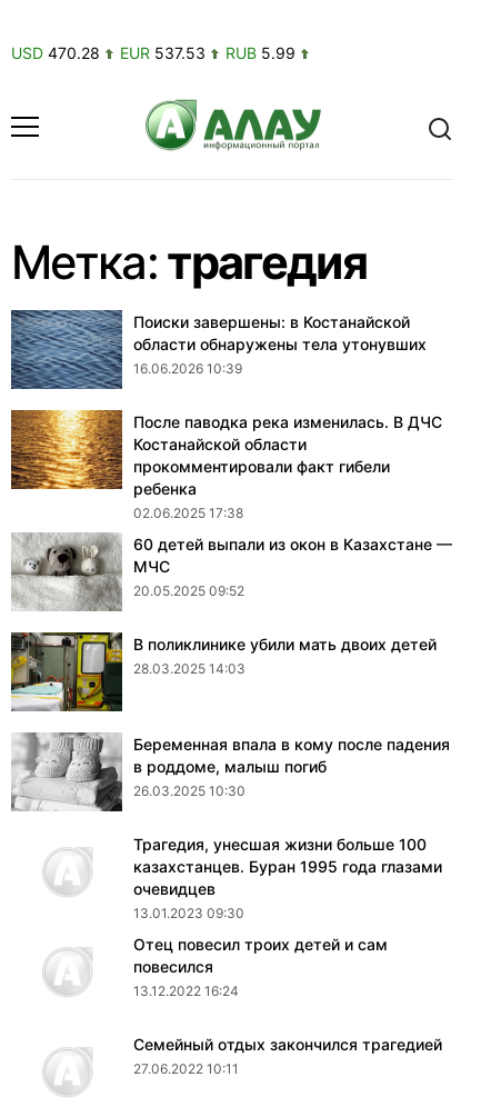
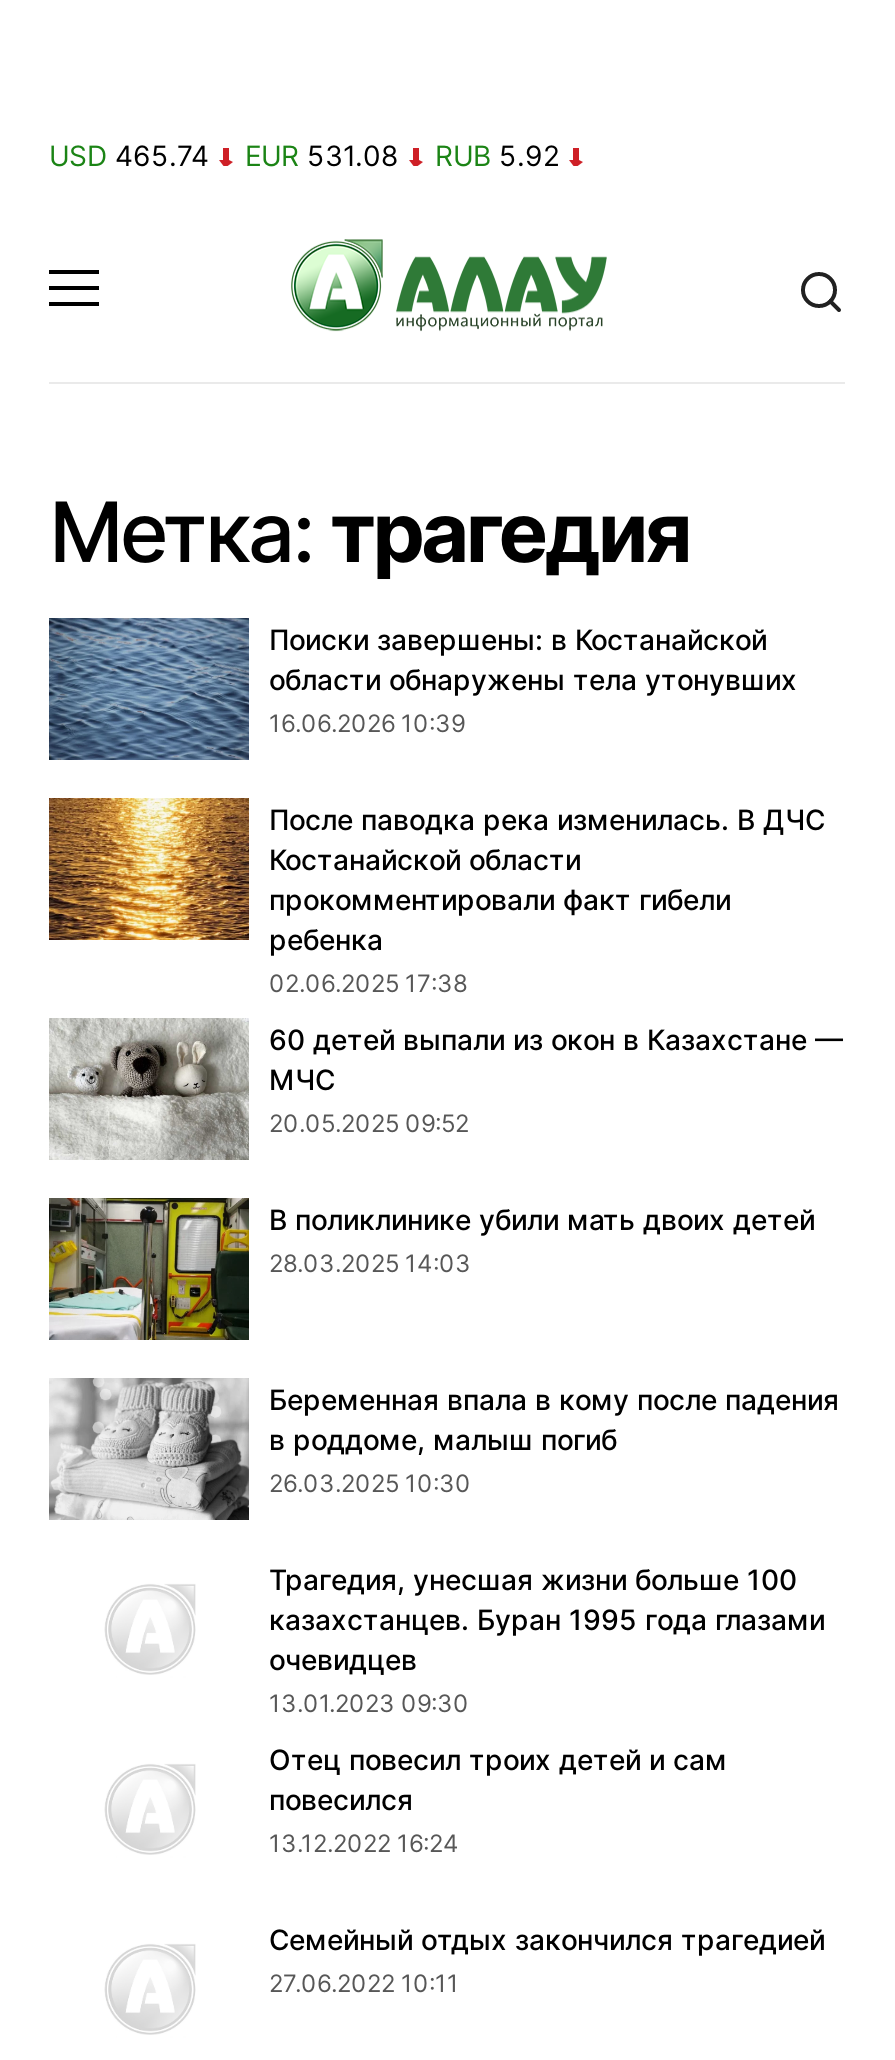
- USD 470.28
+ USD 465.74

- EUR 537.53
+ EUR 531.08

- RUB 5.99
+ RUB 5.92
